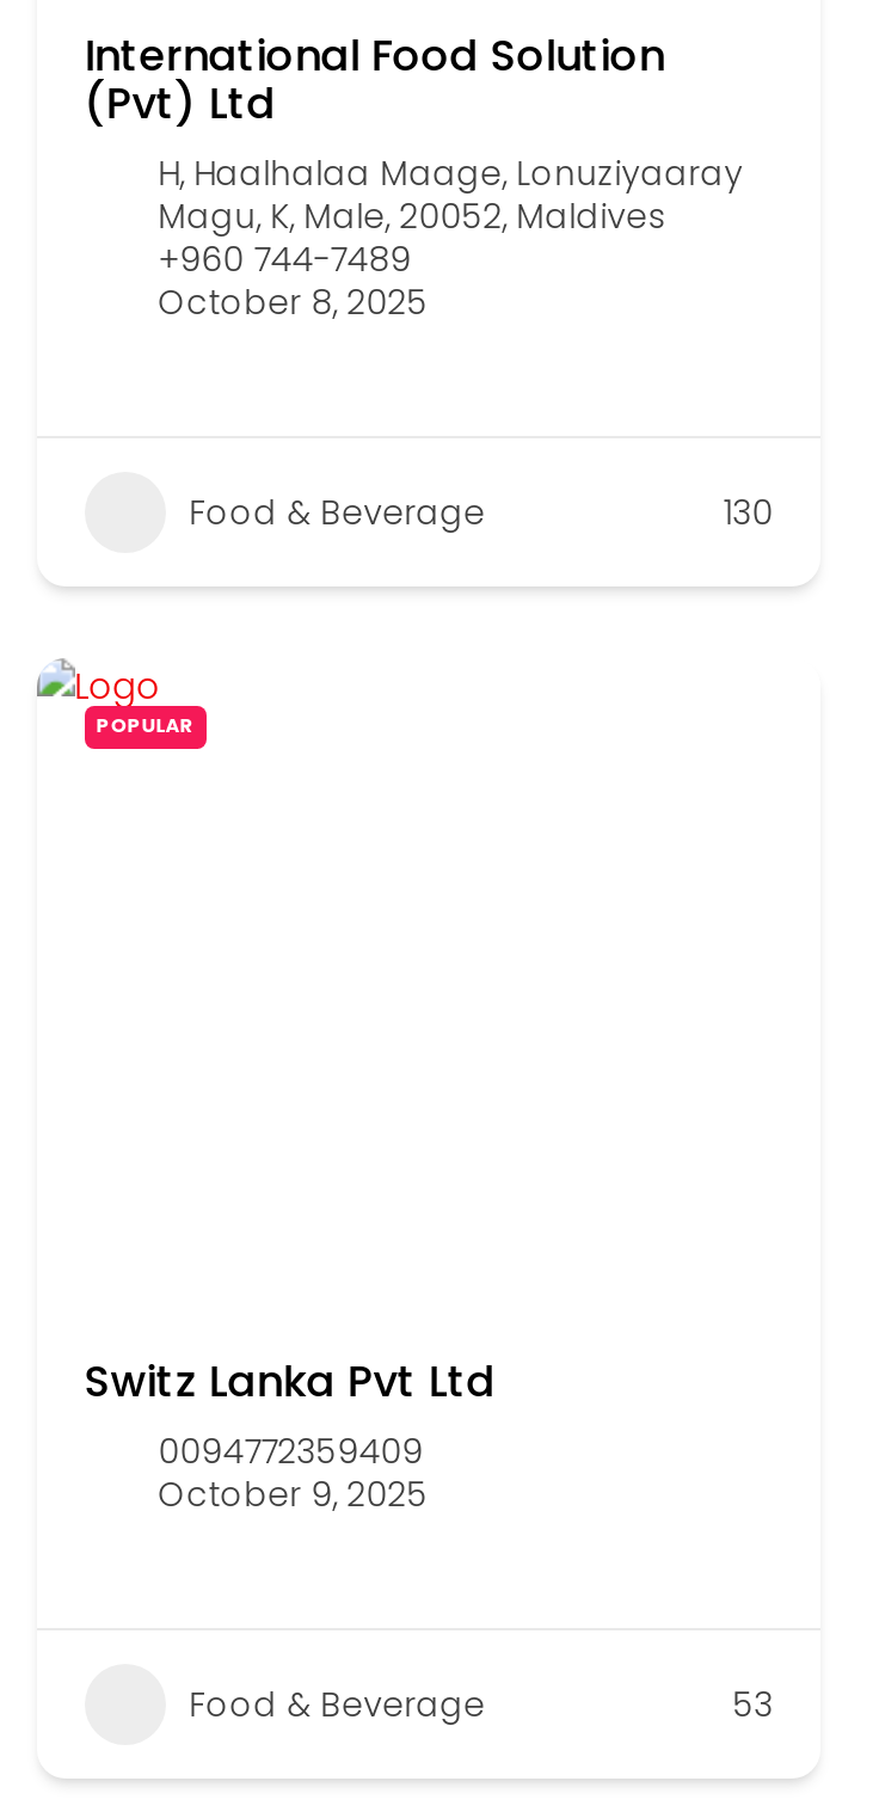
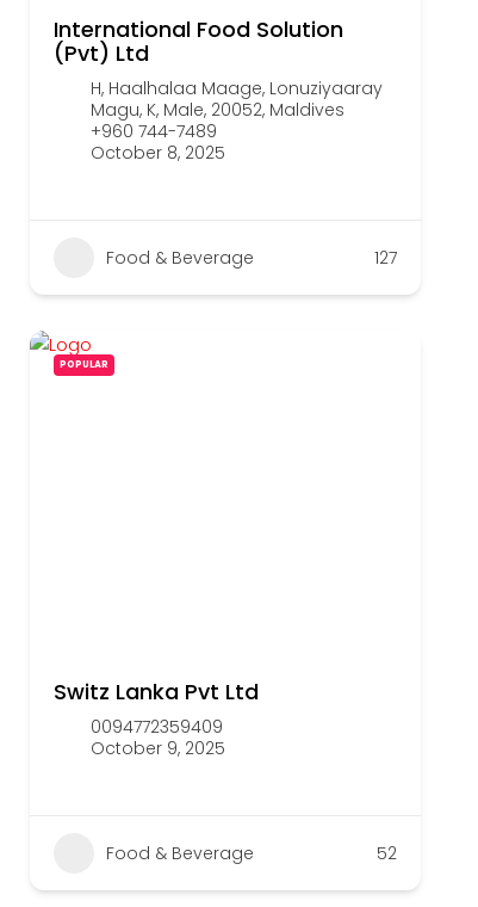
- 130
+ 127

- 53
+ 52
